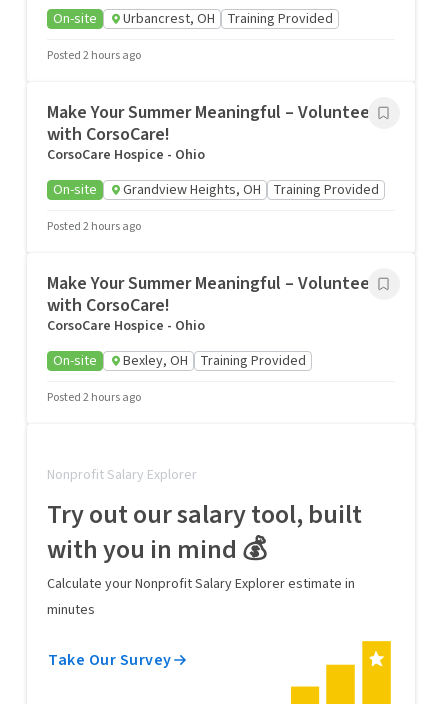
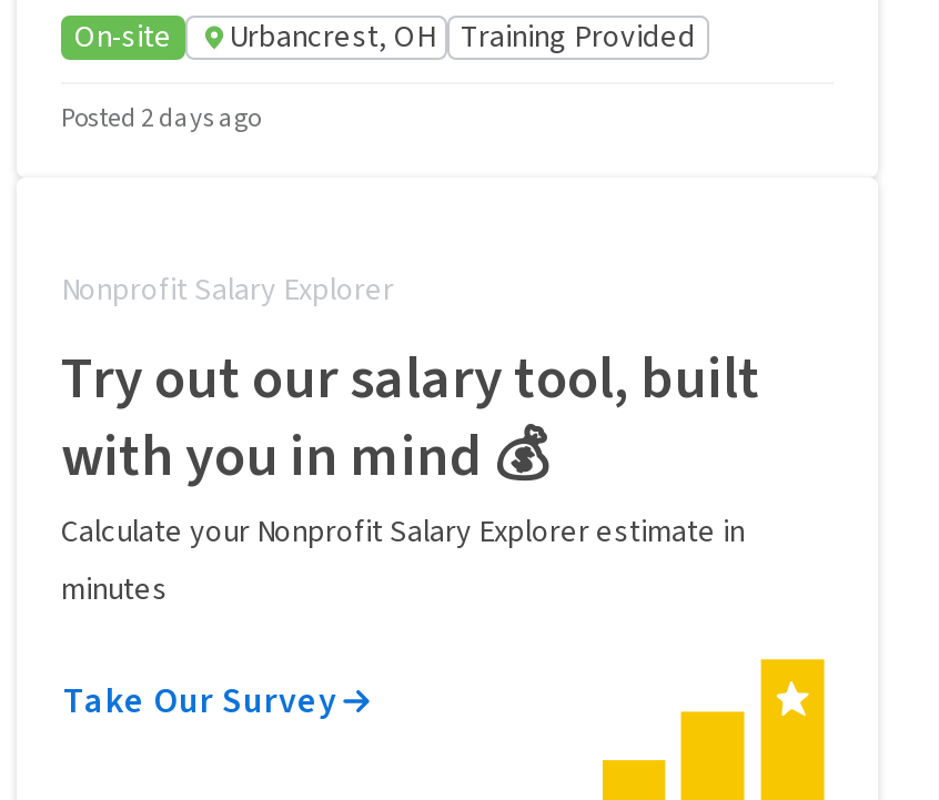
- Posted 2 hours ago
- Make Your Summer Meaningful – Volunteer
- with CorsoCare!
- CorsoCare Hospice - Ohio
- On-site
- Grandview Heights, OH Training Provided
- Posted 2 hours ago
- Make Your Summer Meaningful – Volunteer
- with CorsoCare!
- CorsoCare Hospice - Ohio
- On-site
- Bexley, OH Training Provided
- Posted 2 hours ago
+ Posted 2 days ago
